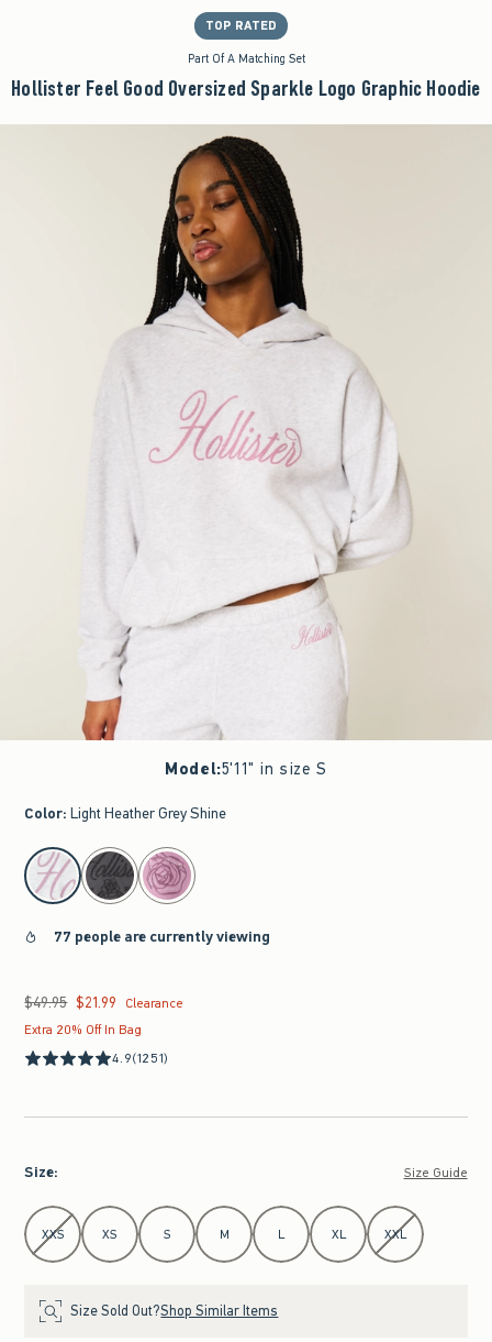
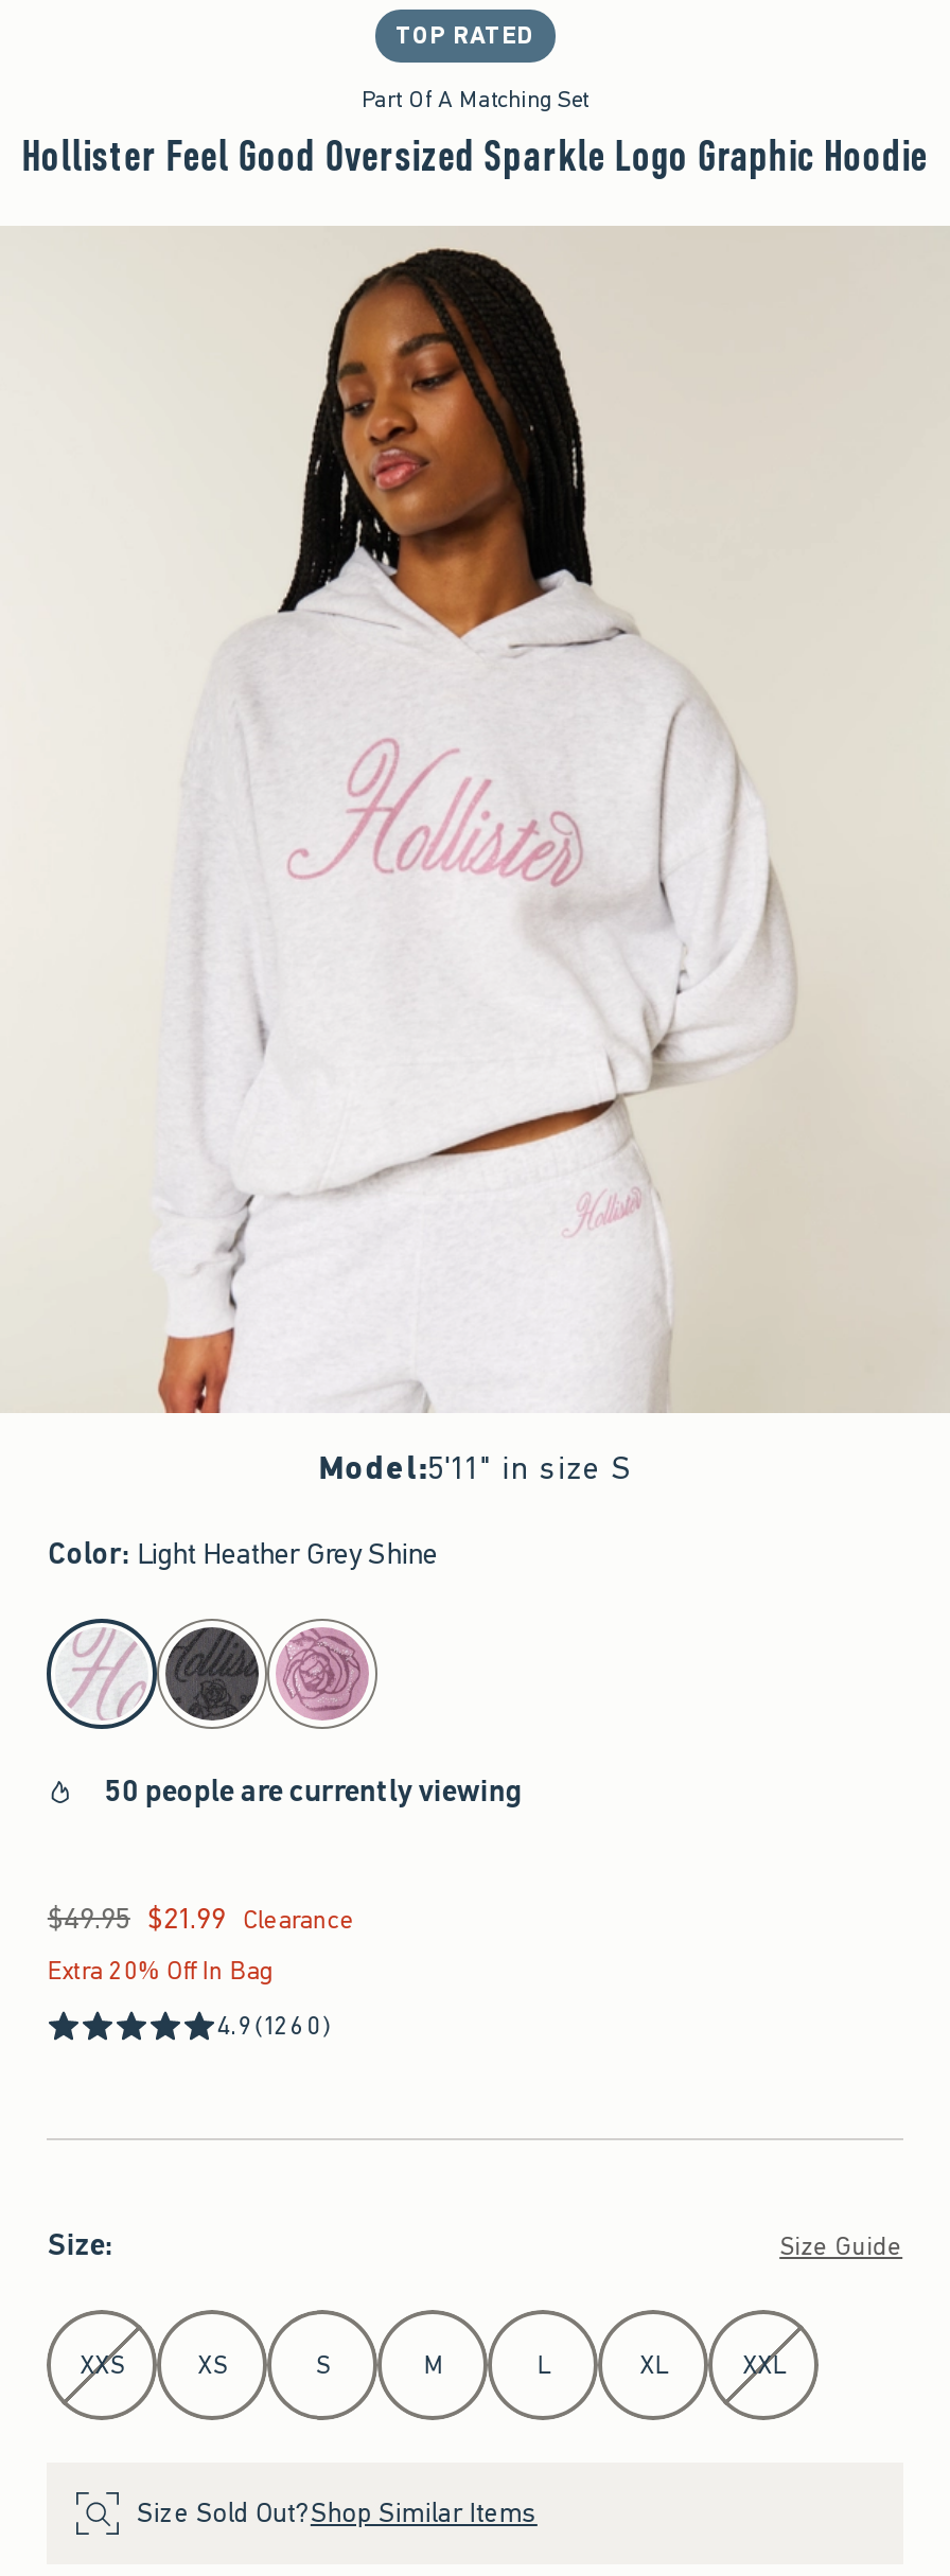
- 77 people are currently viewing
+ 50 people are currently viewing

- 4.9 (1251)
+ 4.9 (1260)
